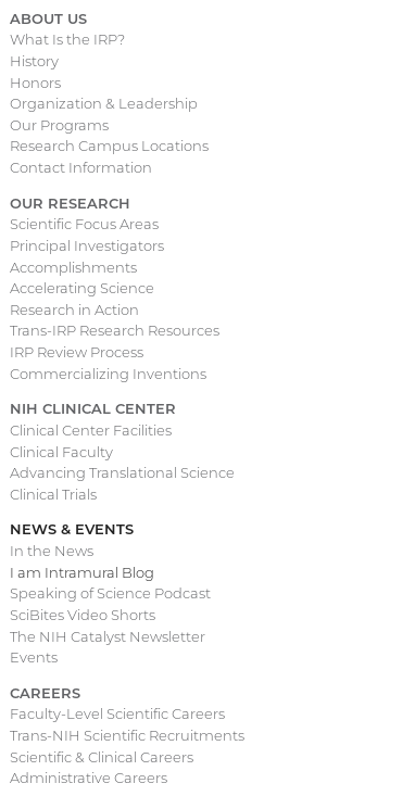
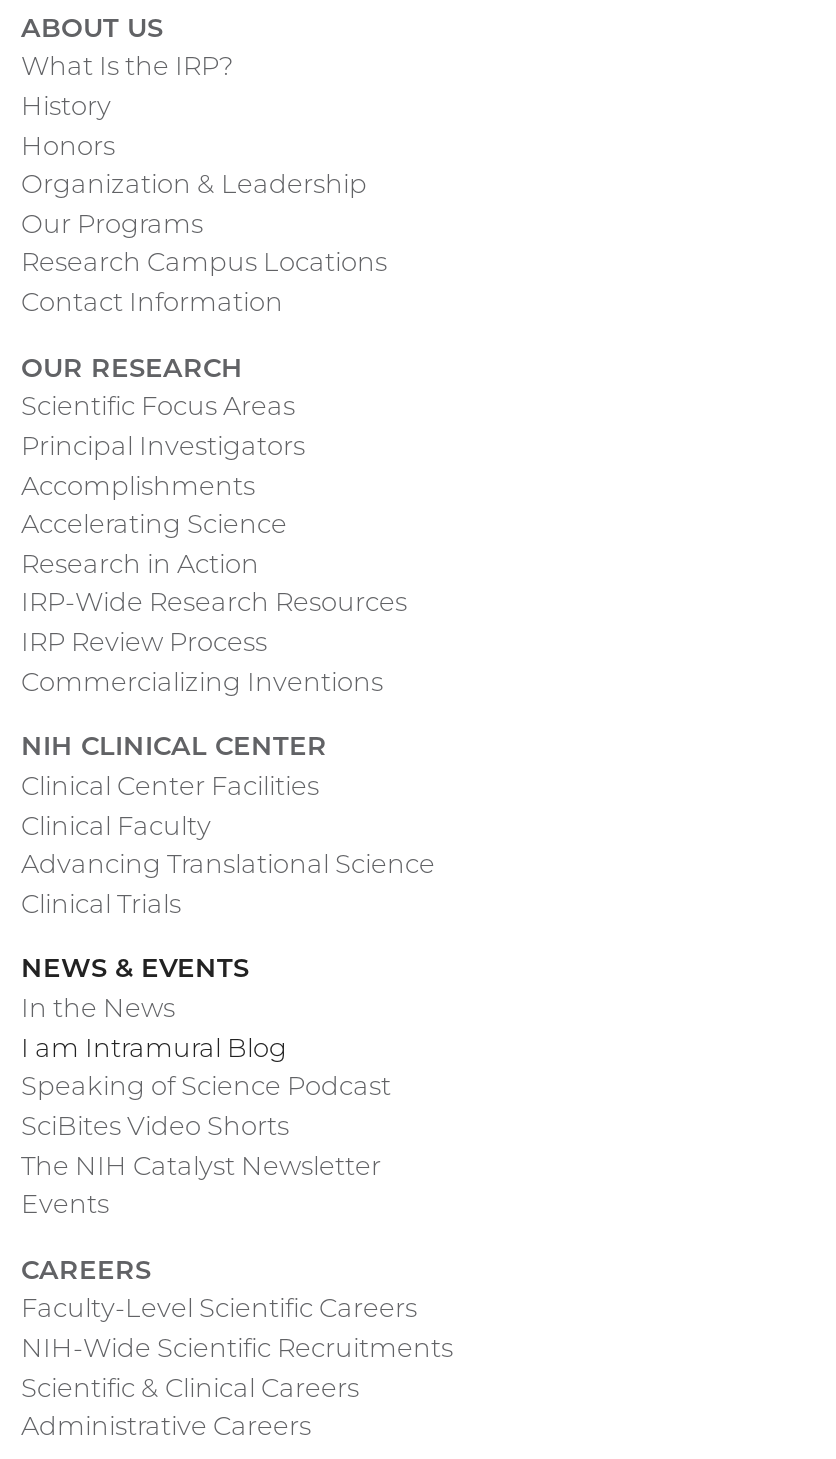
- Trans-IRP Research Resources
+ IRP-Wide Research Resources

- Trans-NIH Scientific Recruitments
+ NIH-Wide Scientific Recruitments
